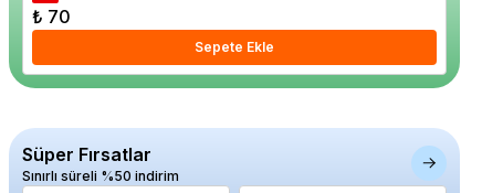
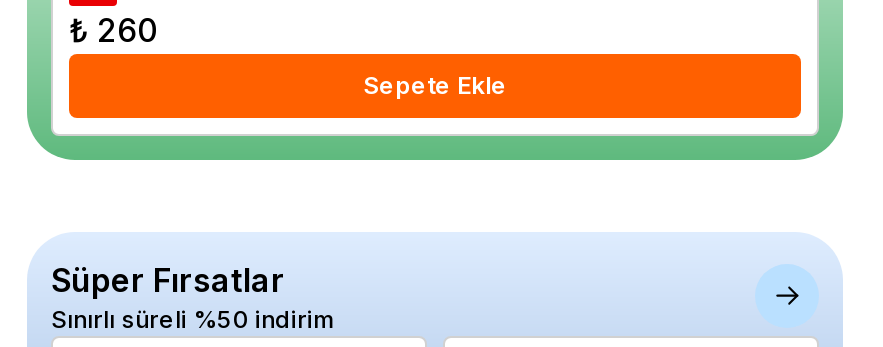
- ₺ 70
+ ₺ 260
